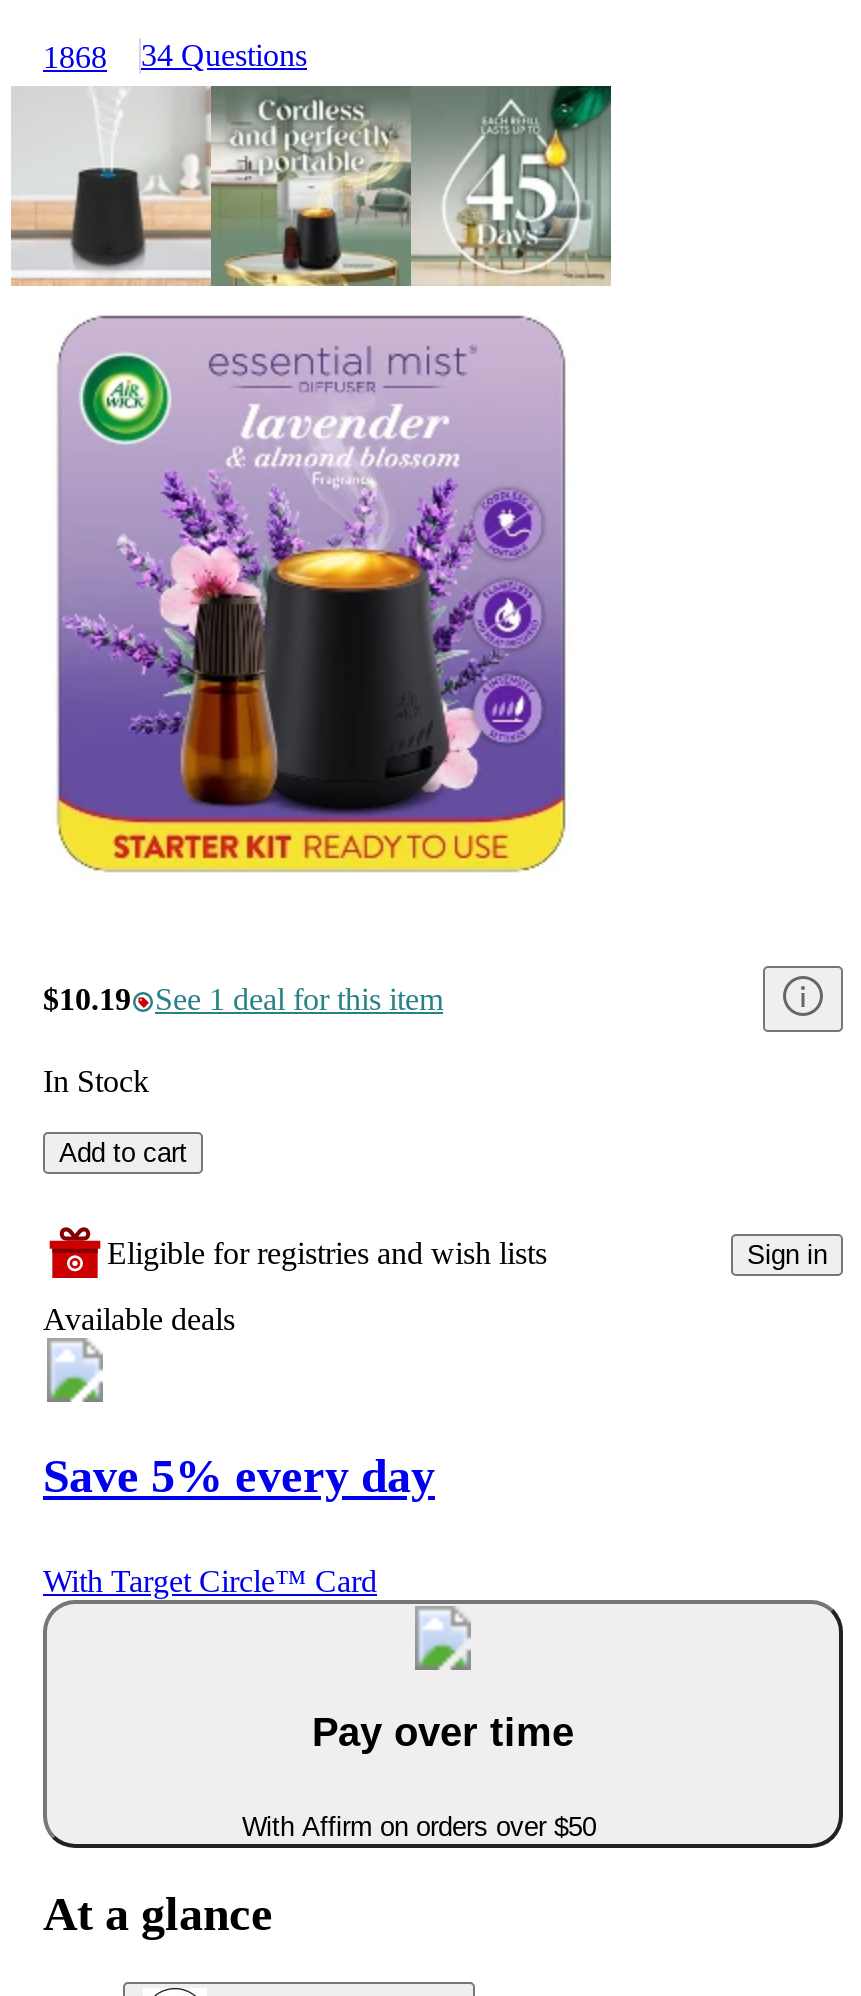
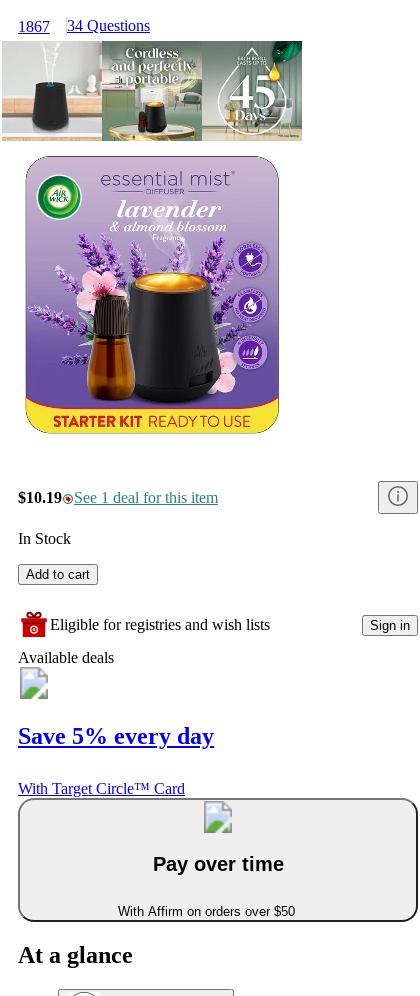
- 1868 34 Questions
+ 1867 34 Questions
